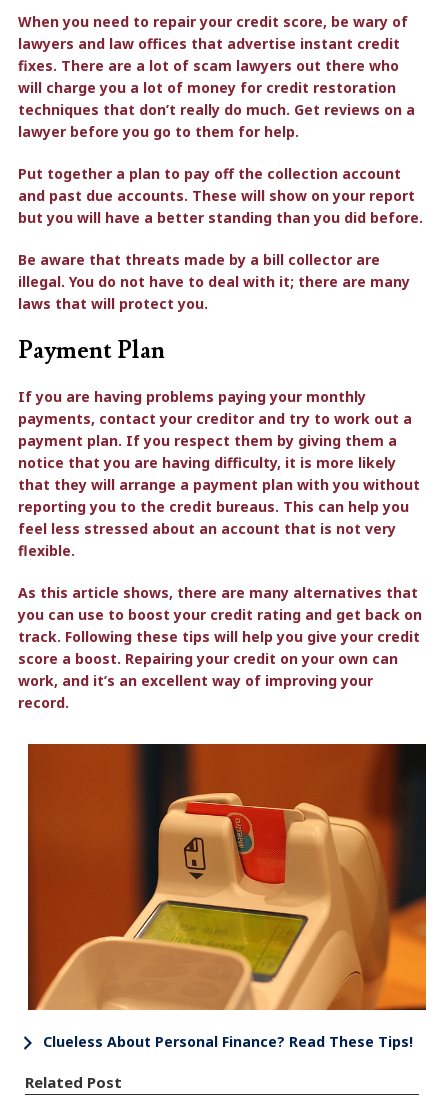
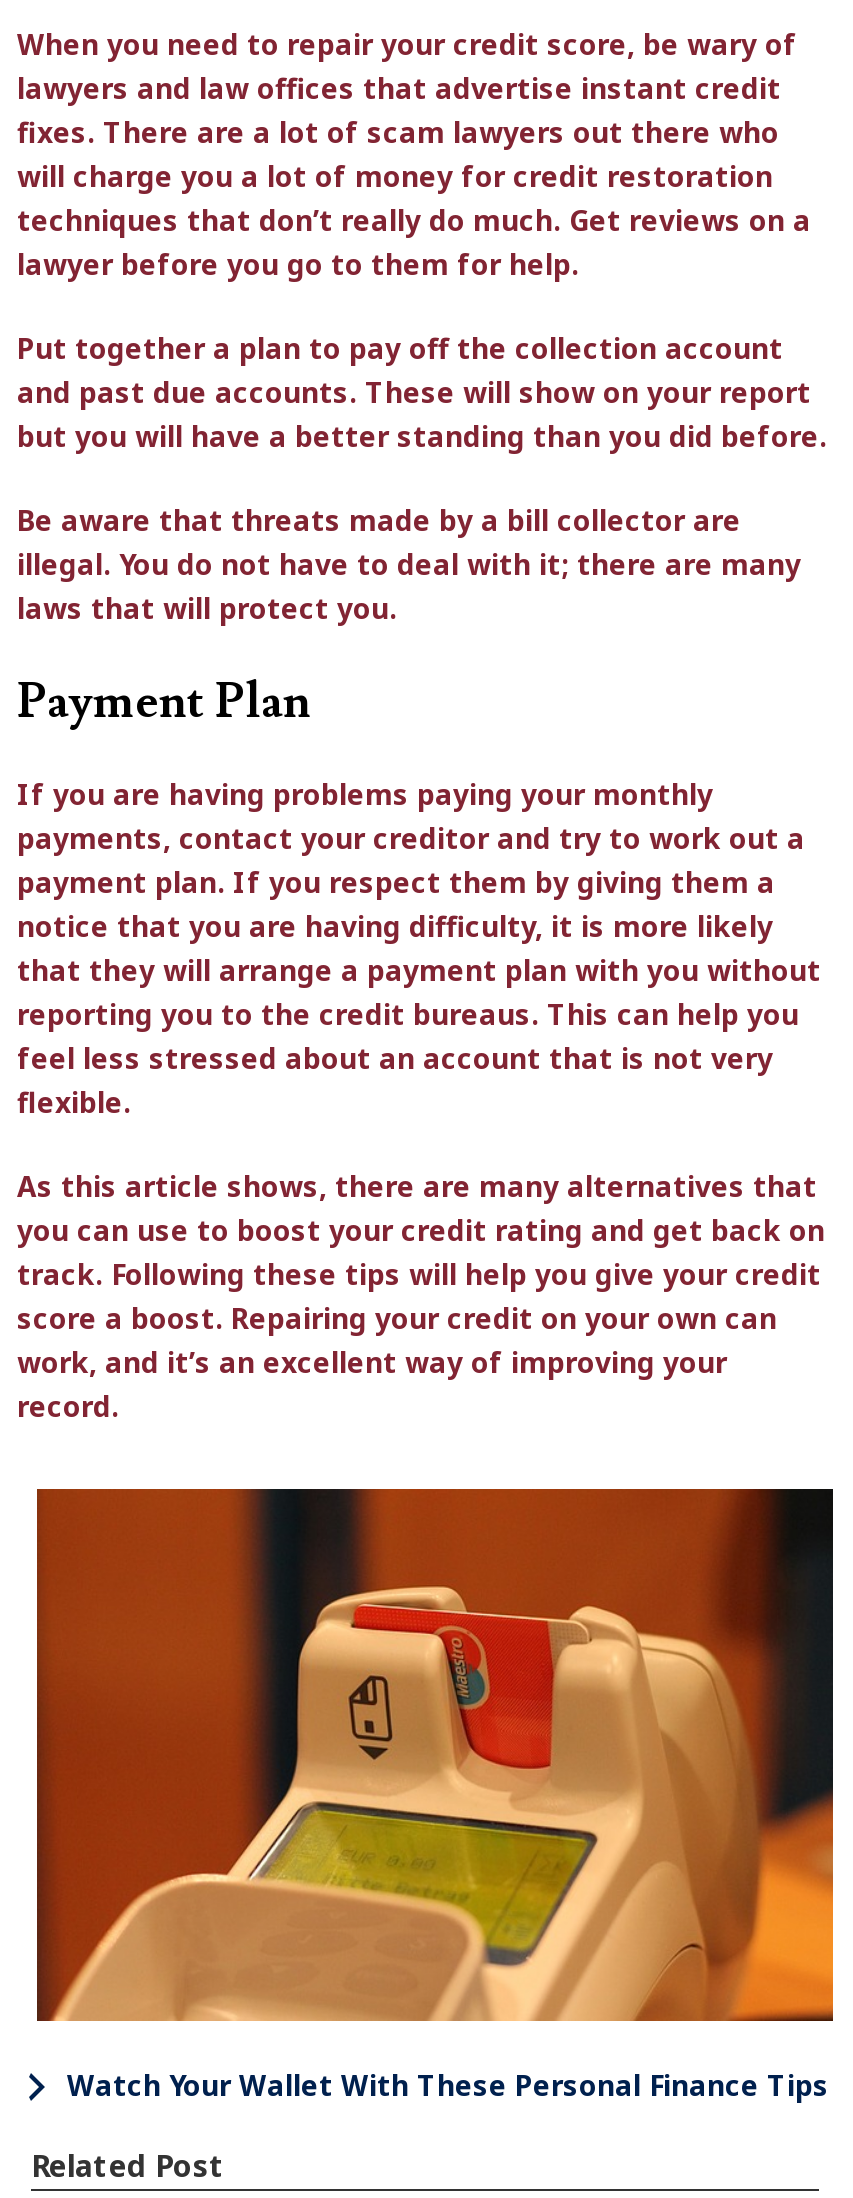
- Clueless About Personal Finance? Read These Tips!
+ Watch Your Wallet With These Personal Finance Tips
